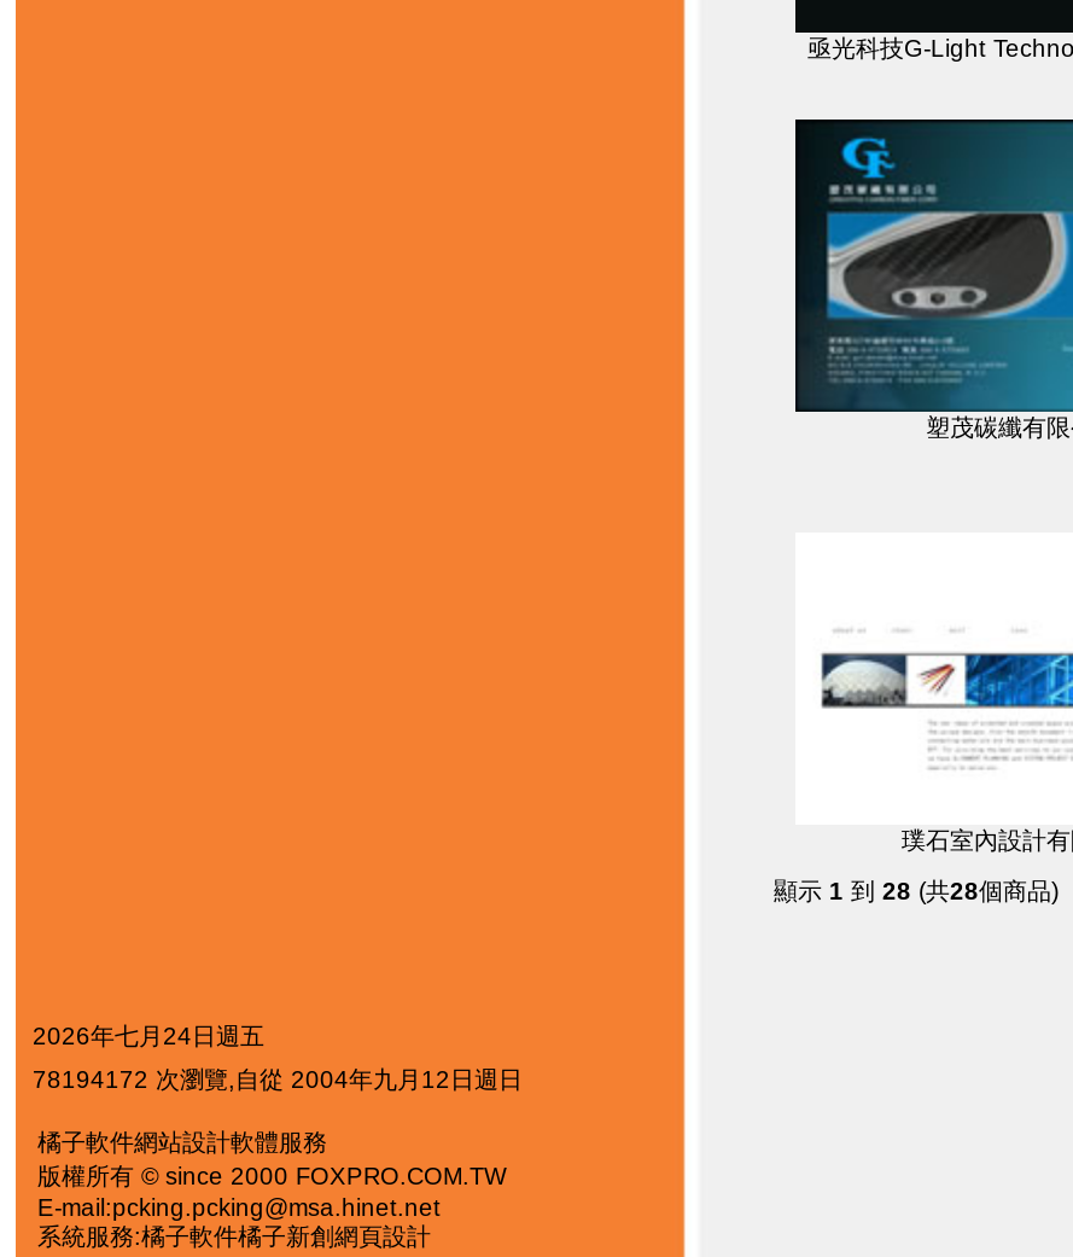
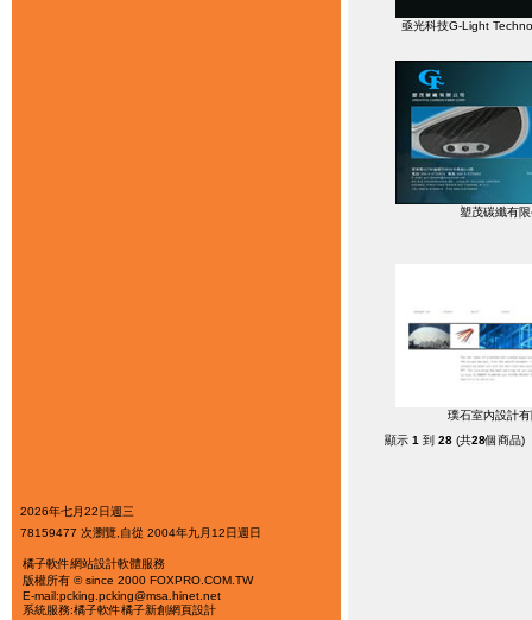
- 2026年七月24日週五
+ 2026年七月22日週三

- 78194172 次瀏覽,自從 2004年九月12日週日
+ 78159477 次瀏覽,自從 2004年九月12日週日
